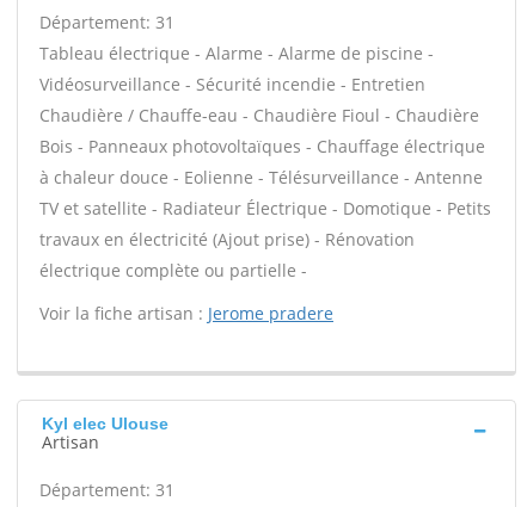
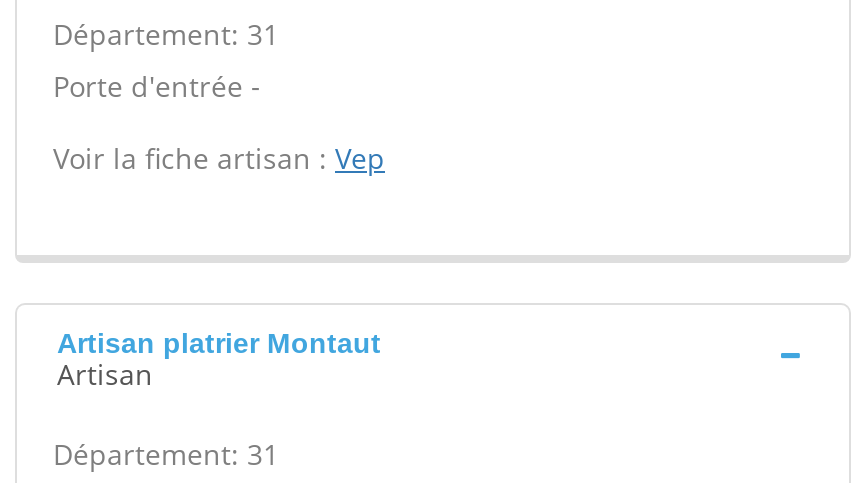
- Tableau électrique - Alarme - Alarme de piscine -
- Vidéosurveillance - Sécurité incendie - Entretien
- Chaudière / Chauffe-eau - Chaudière Fioul - Chaudière
- Bois - Panneaux photovoltaïques - Chauffage électrique
- à chaleur douce - Eolienne - Télésurveillance - Antenne
- TV et satellite - Radiateur Électrique - Domotique - Petits
- travaux en électricité (Ajout prise) - Rénovation
- électrique complète ou partielle -
+ Porte d'entrée -

- Voir la fiche artisan : Jerome pradere
+ Voir la fiche artisan : Vep

- Kyl elec Ulouse
+ Artisan platrier Montaut
